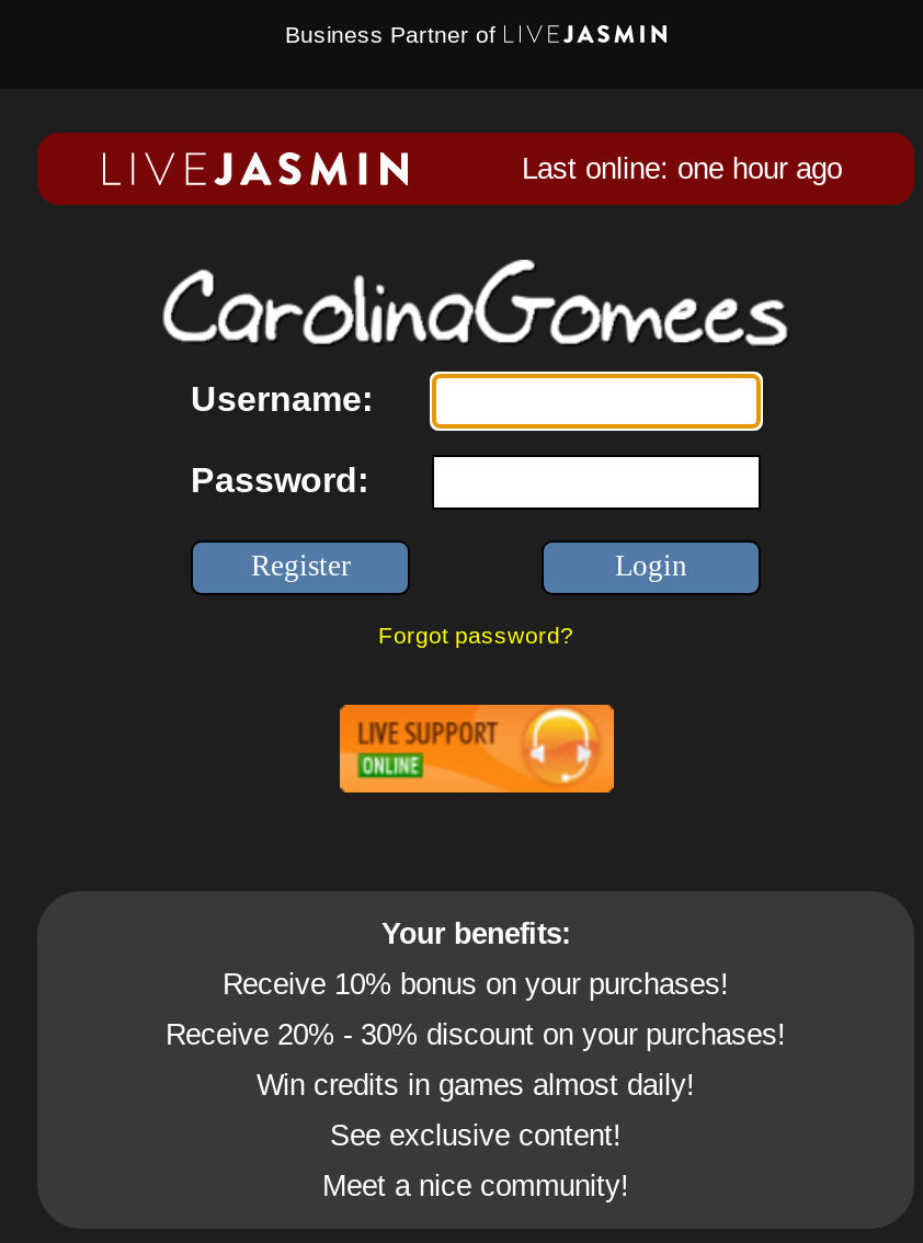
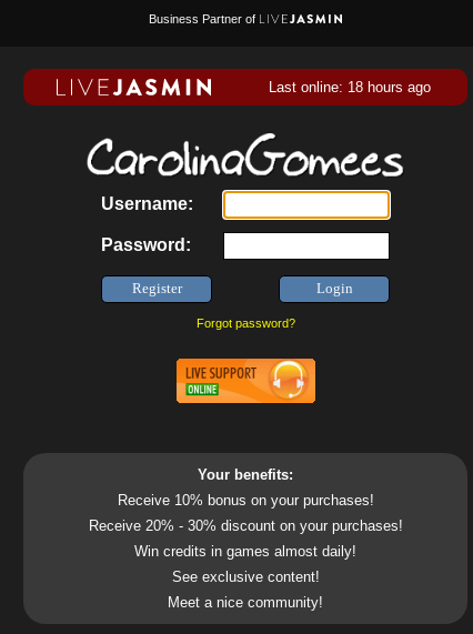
- Last online: one hour ago
+ Last online: 18 hours ago
